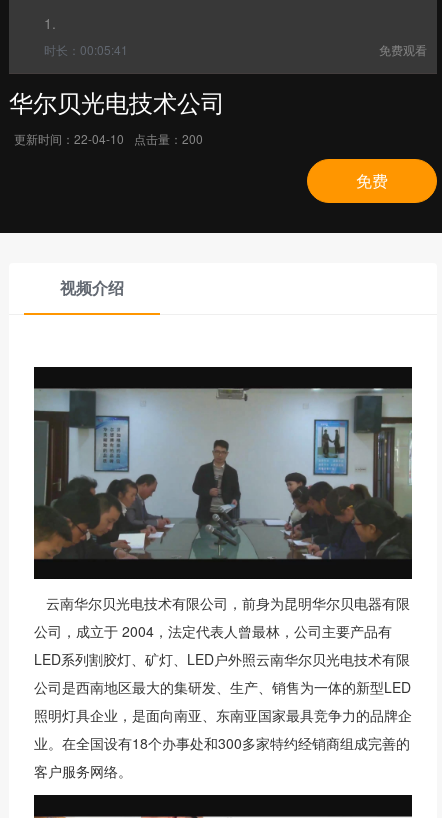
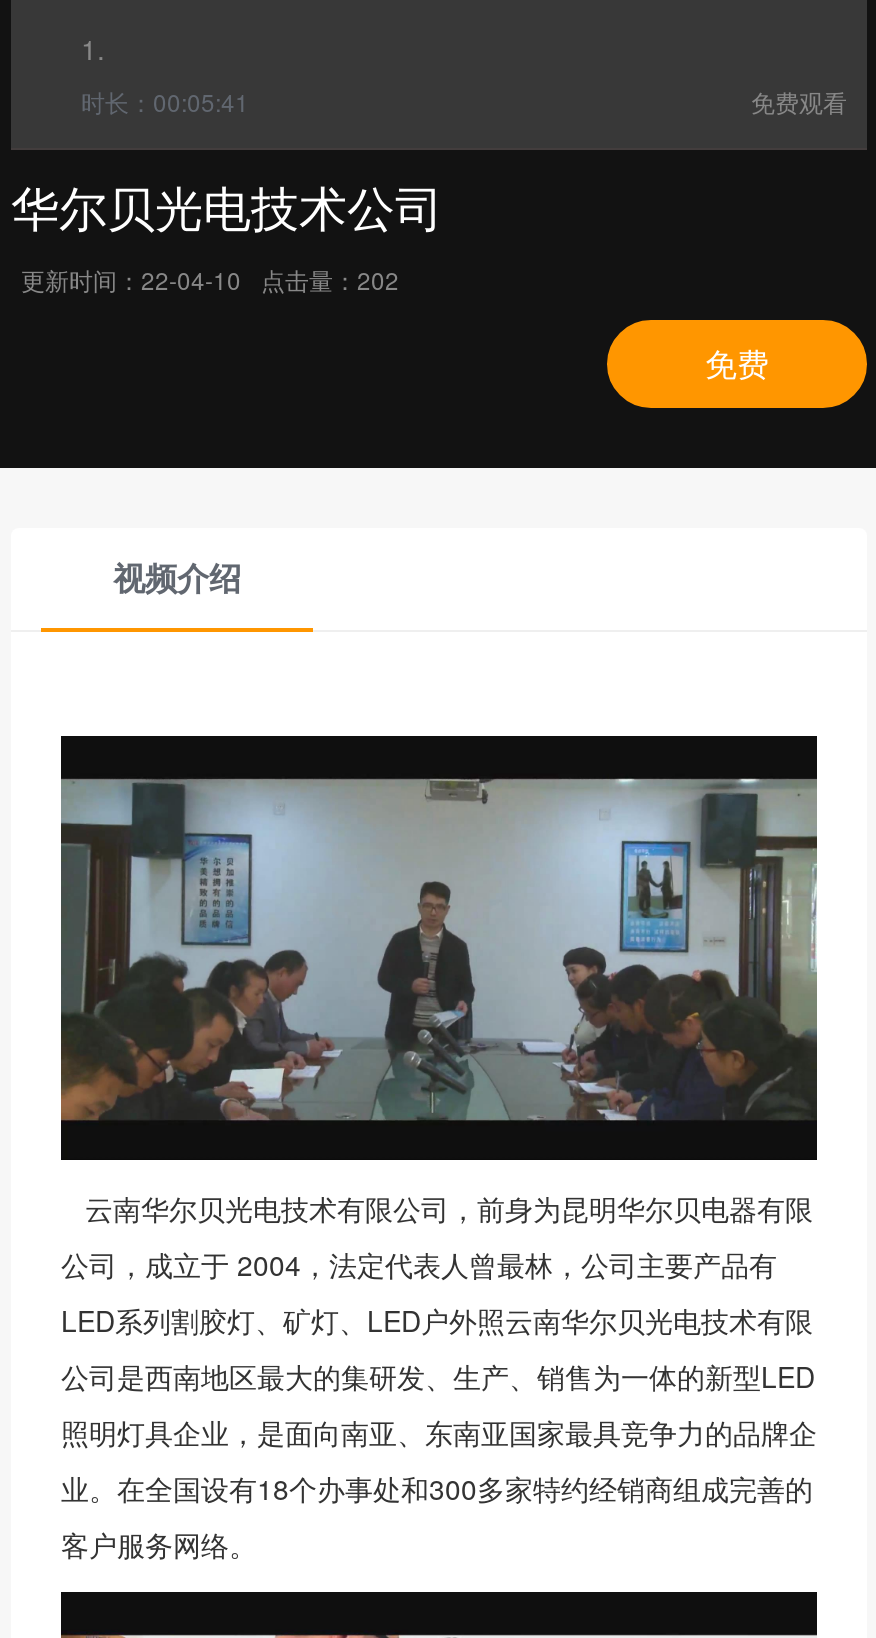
- 更新时间：22-04-10 点击量：200
+ 更新时间：22-04-10 点击量：202
